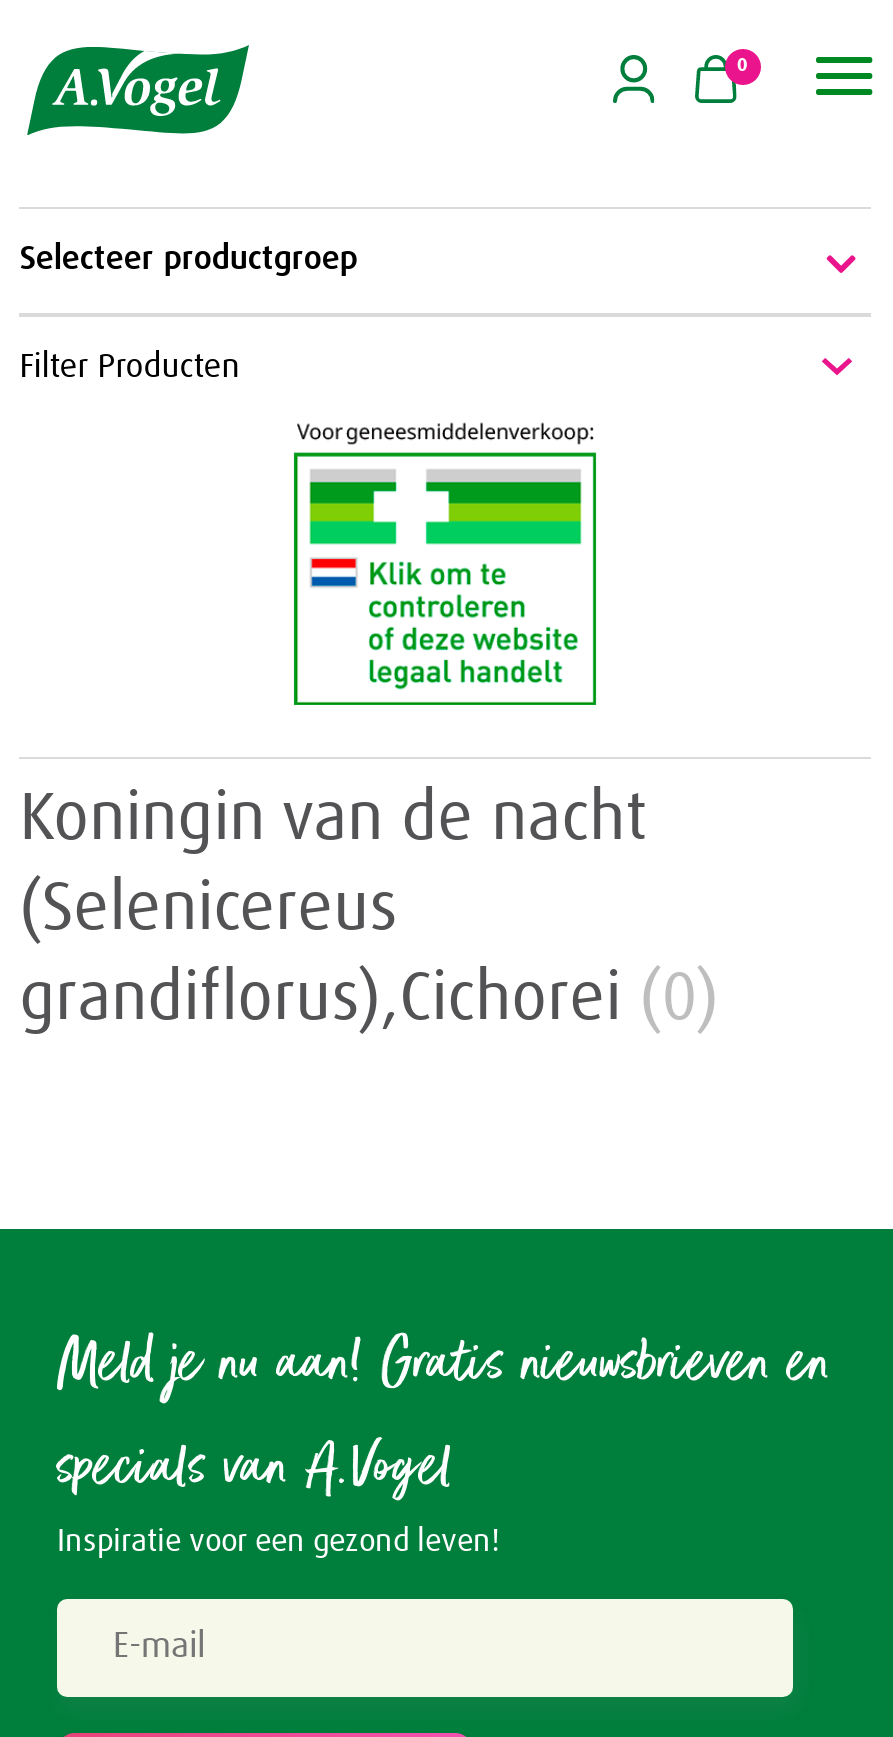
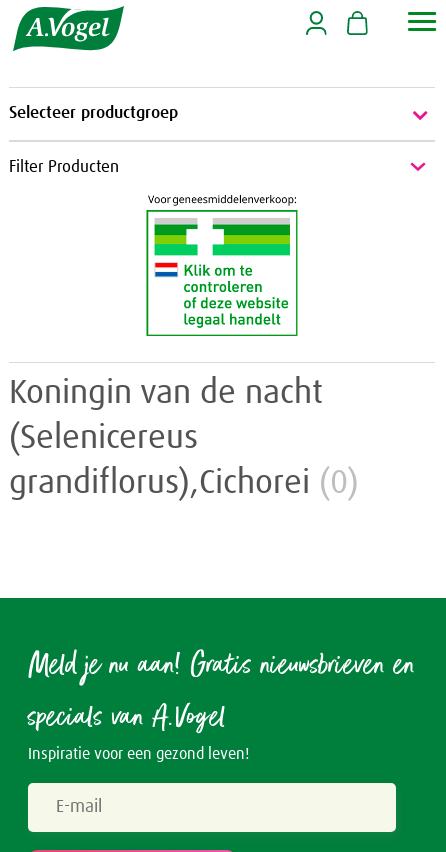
- 0
